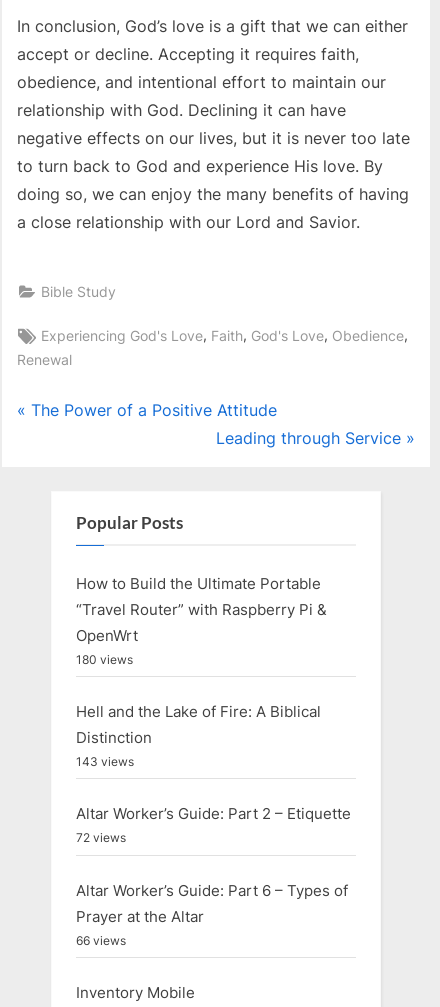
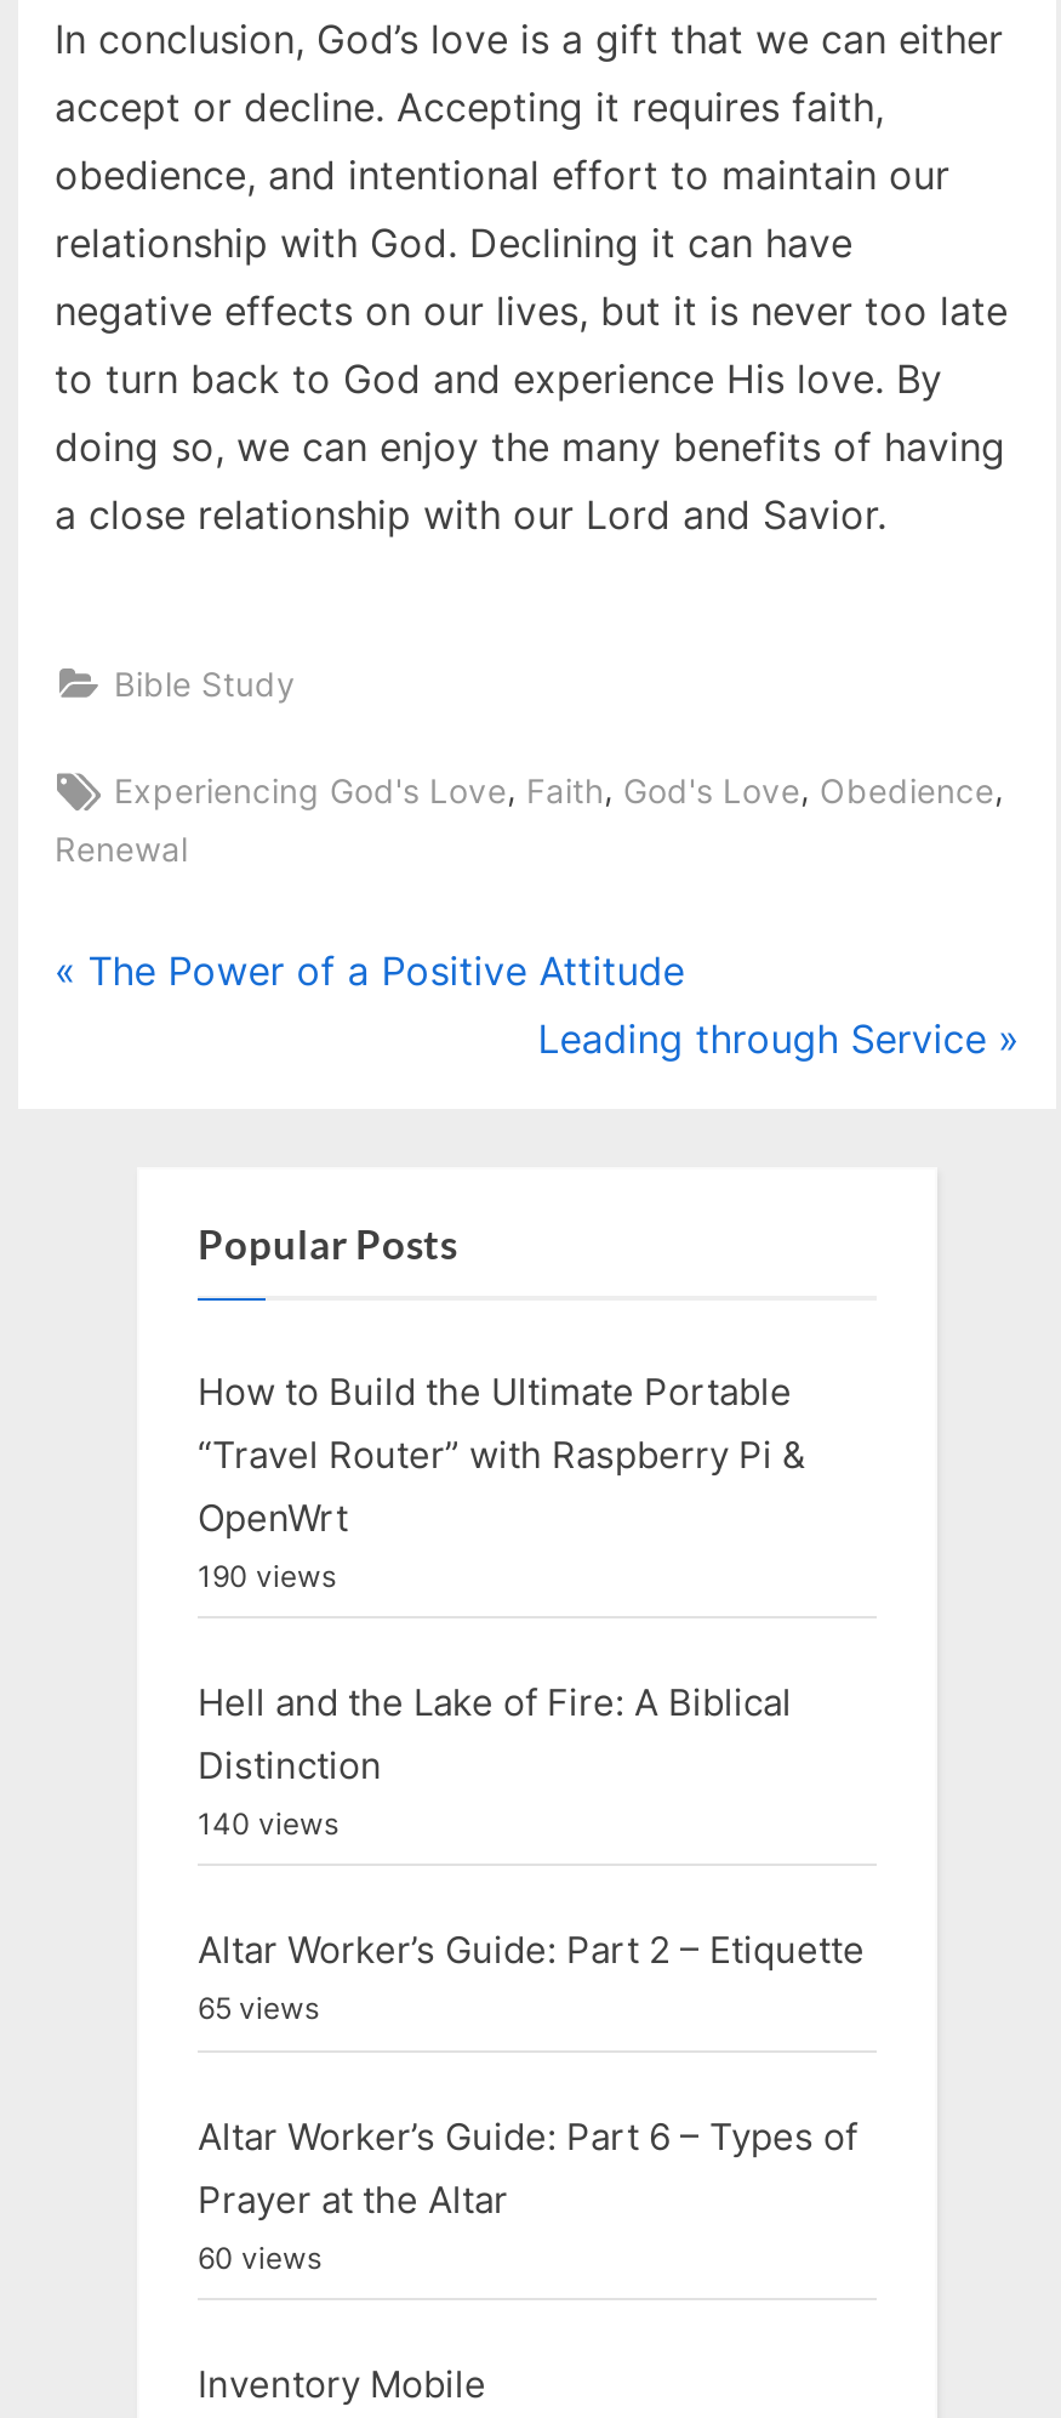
- 180 views
+ 190 views

- 143 views
+ 140 views

- 72 views
+ 65 views

- 66 views
+ 60 views
